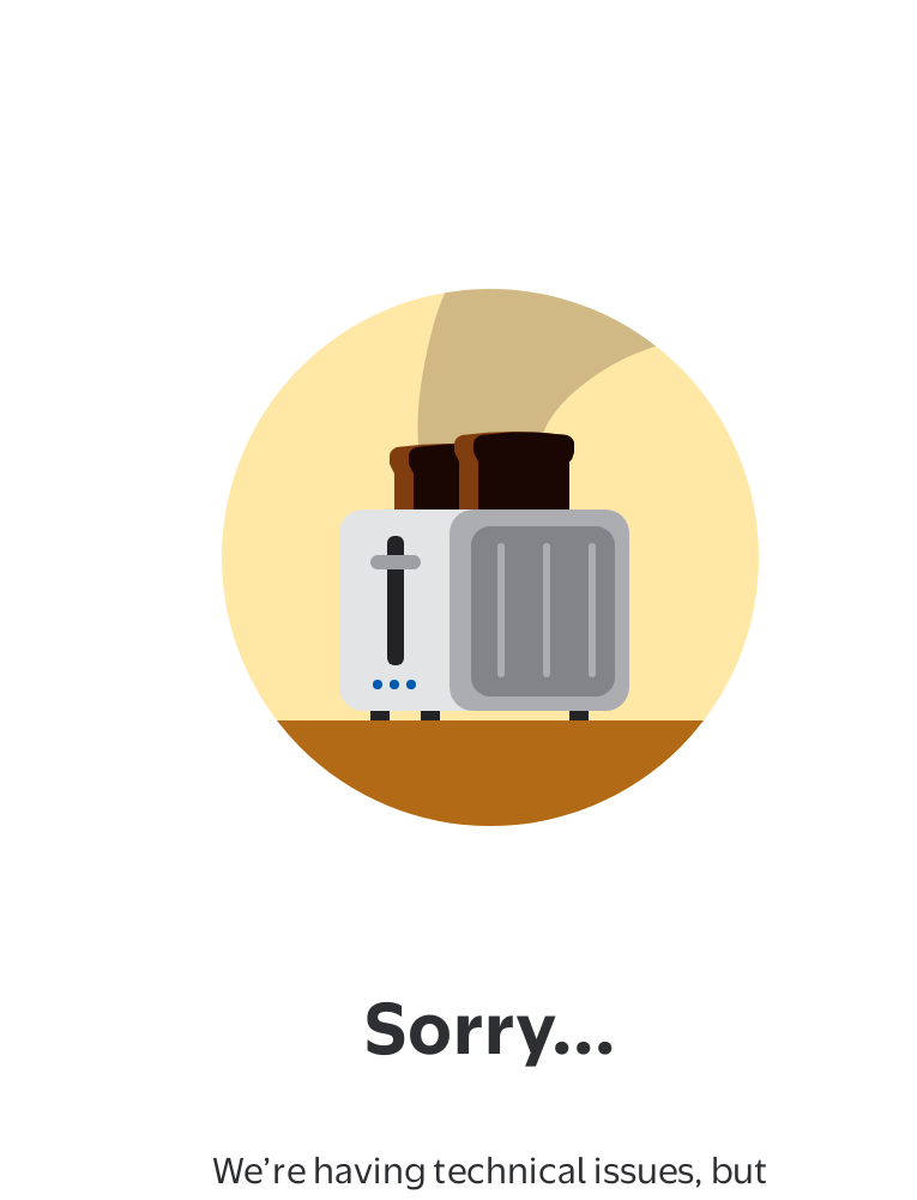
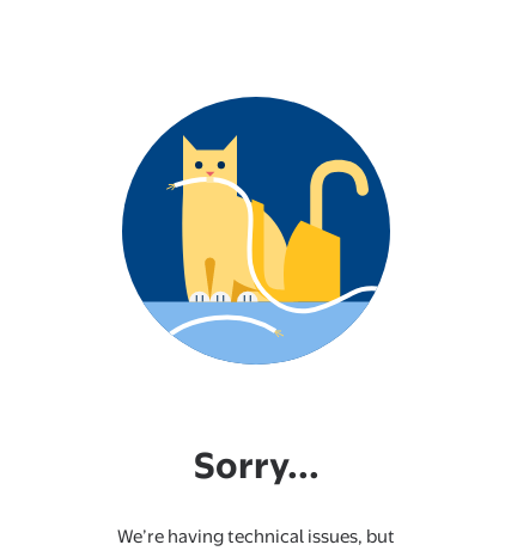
- [image]
+ [image]
